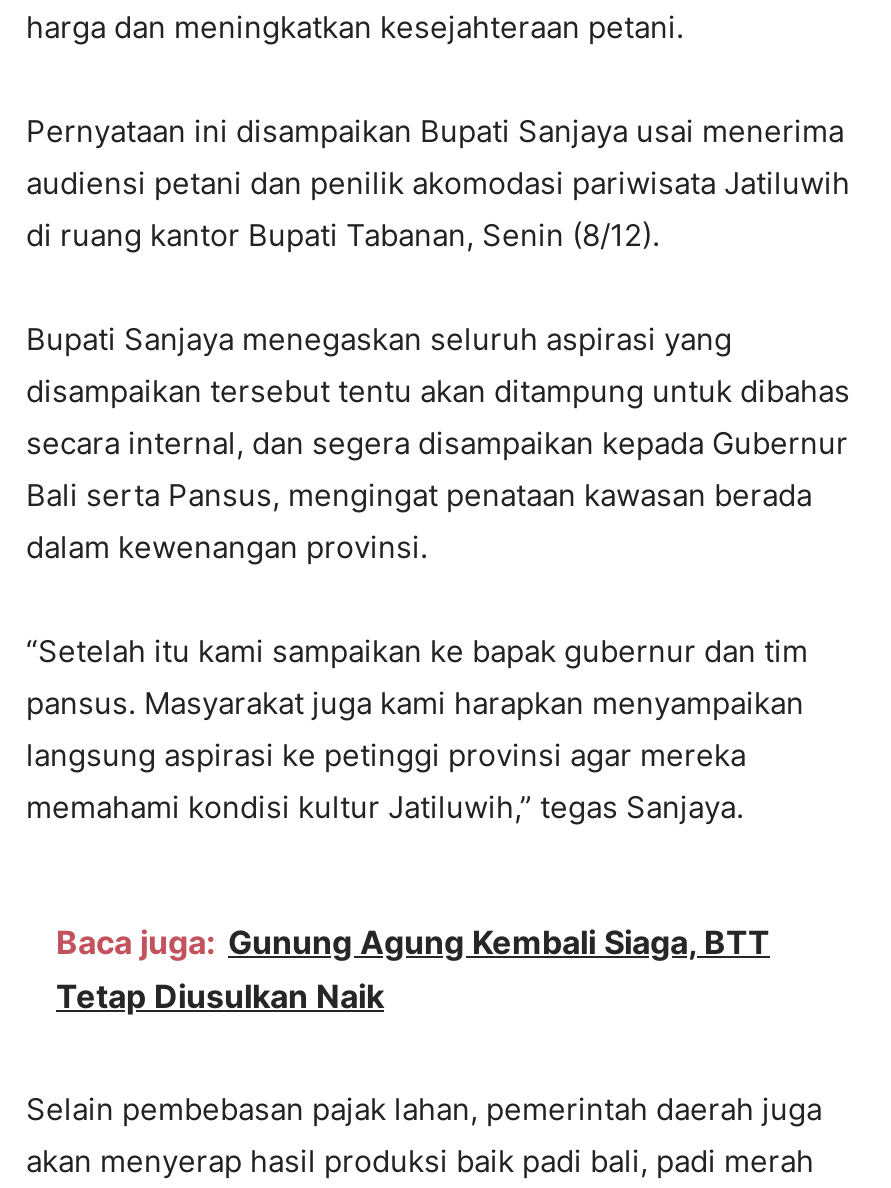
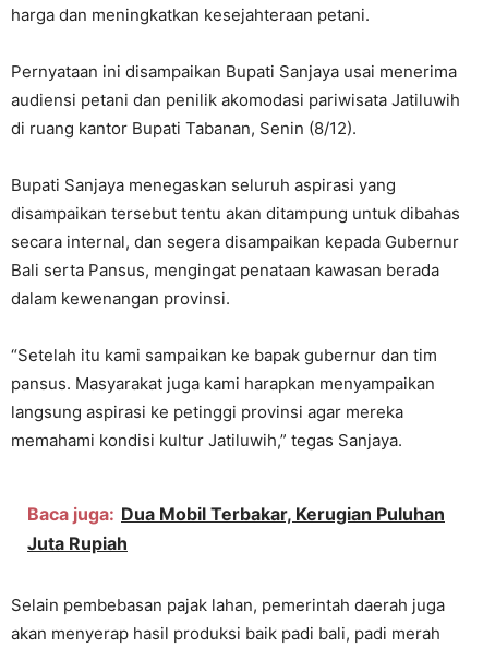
- Baca juga: Gunung Agung Kembali Siaga, BTT
- Tetap Diusulkan Naik
+ Baca juga: Dua Mobil Terbakar, Kerugian Puluhan
+ Juta Rupiah
